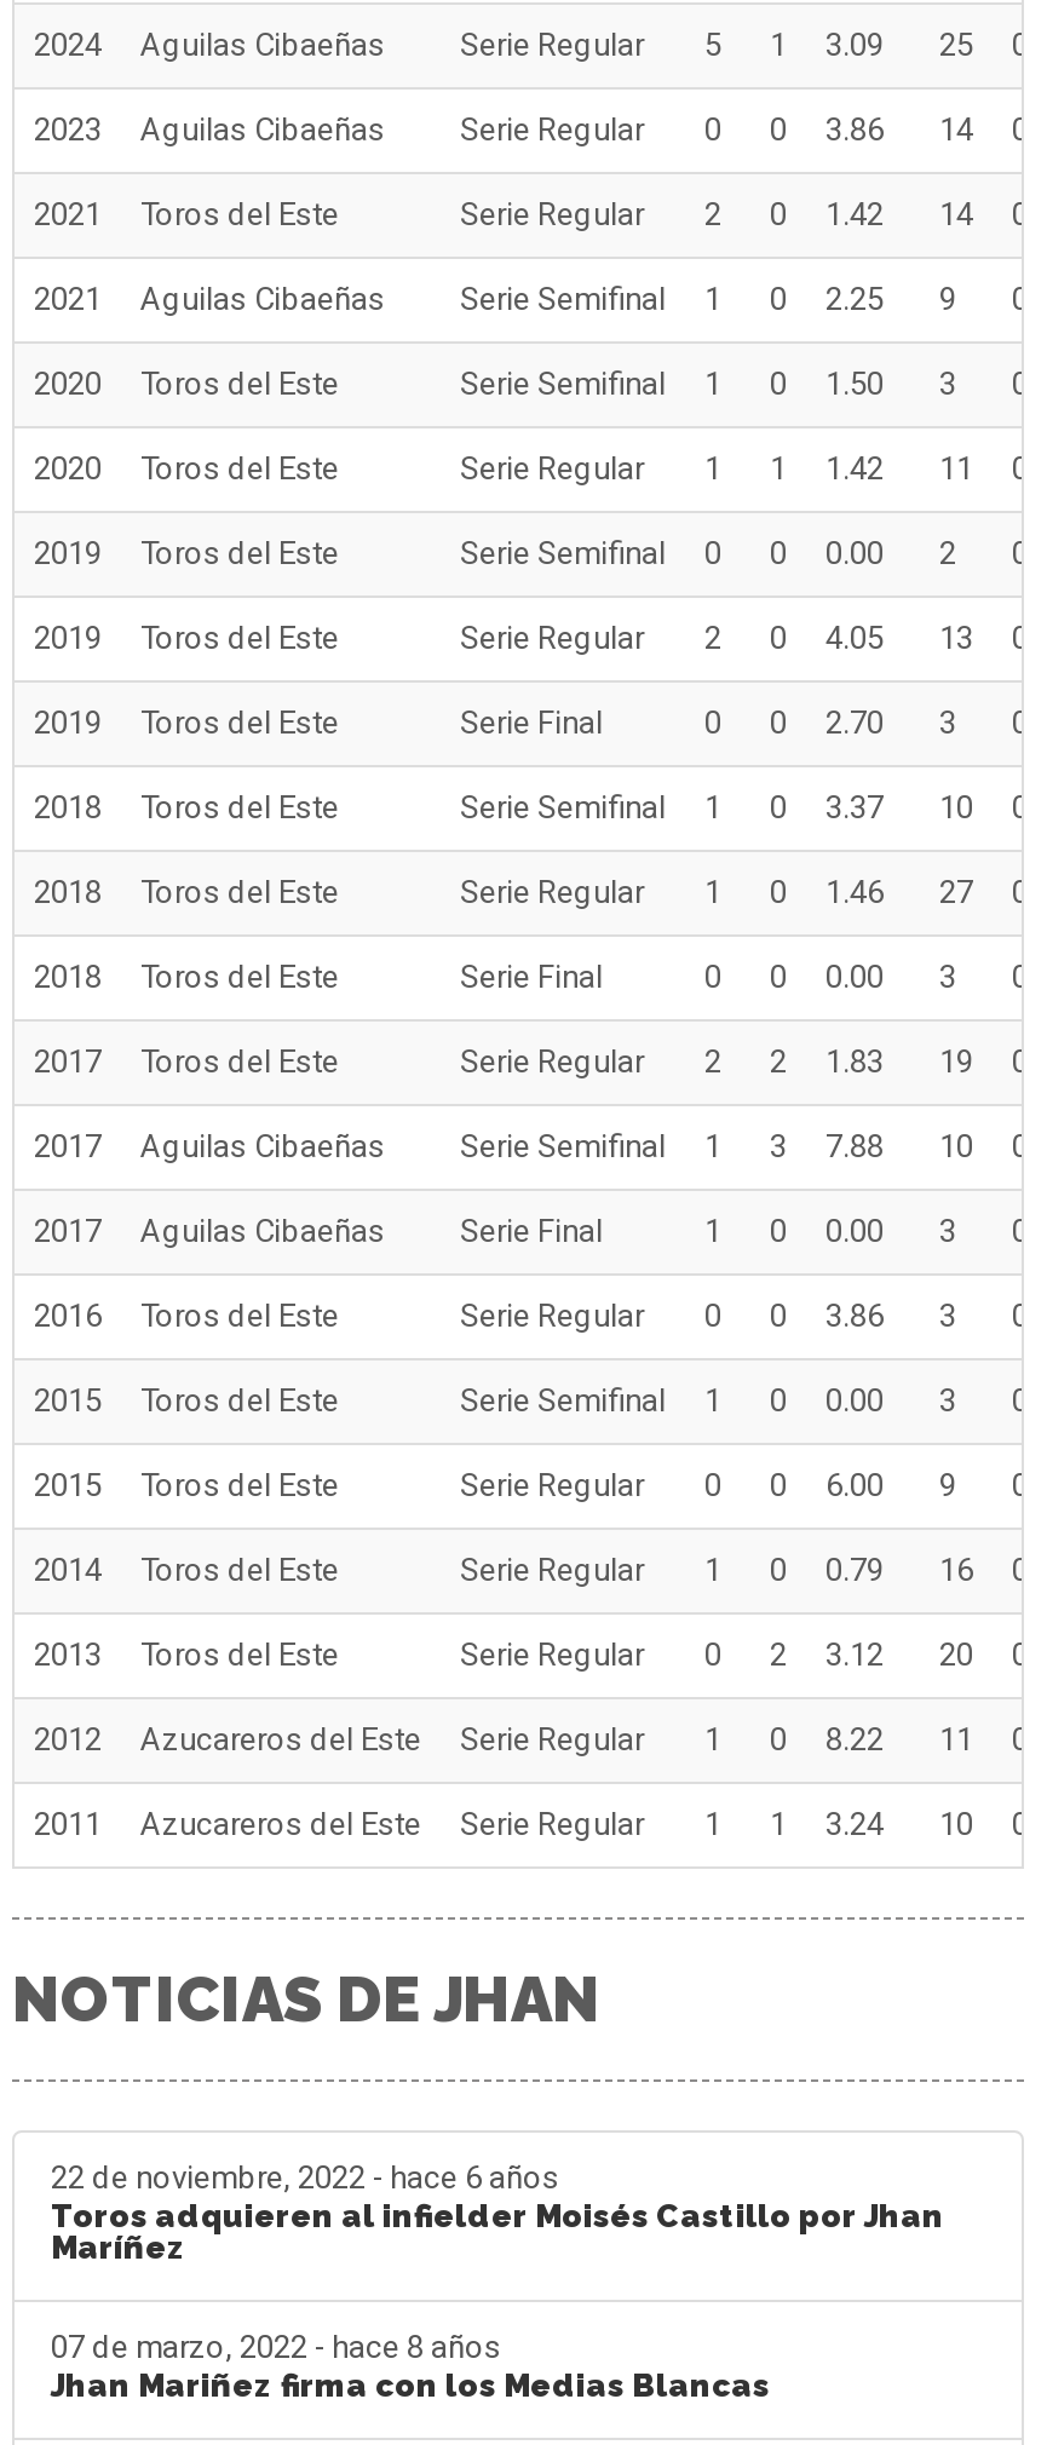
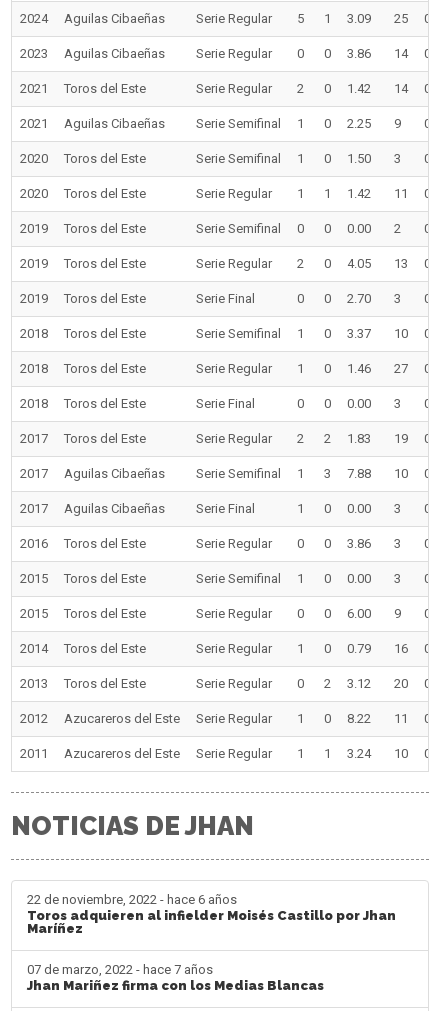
- 07 de marzo, 2022 - hace 8 años
+ 07 de marzo, 2022 - hace 7 años
